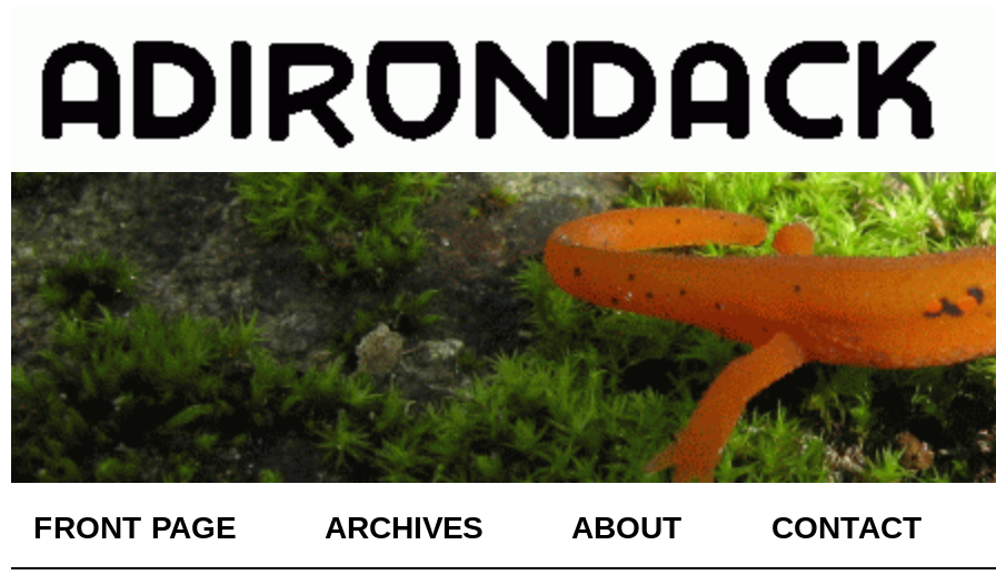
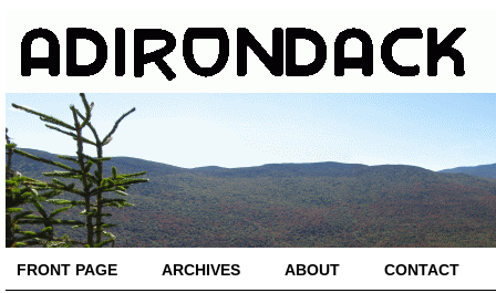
- [image]
+ [image]
